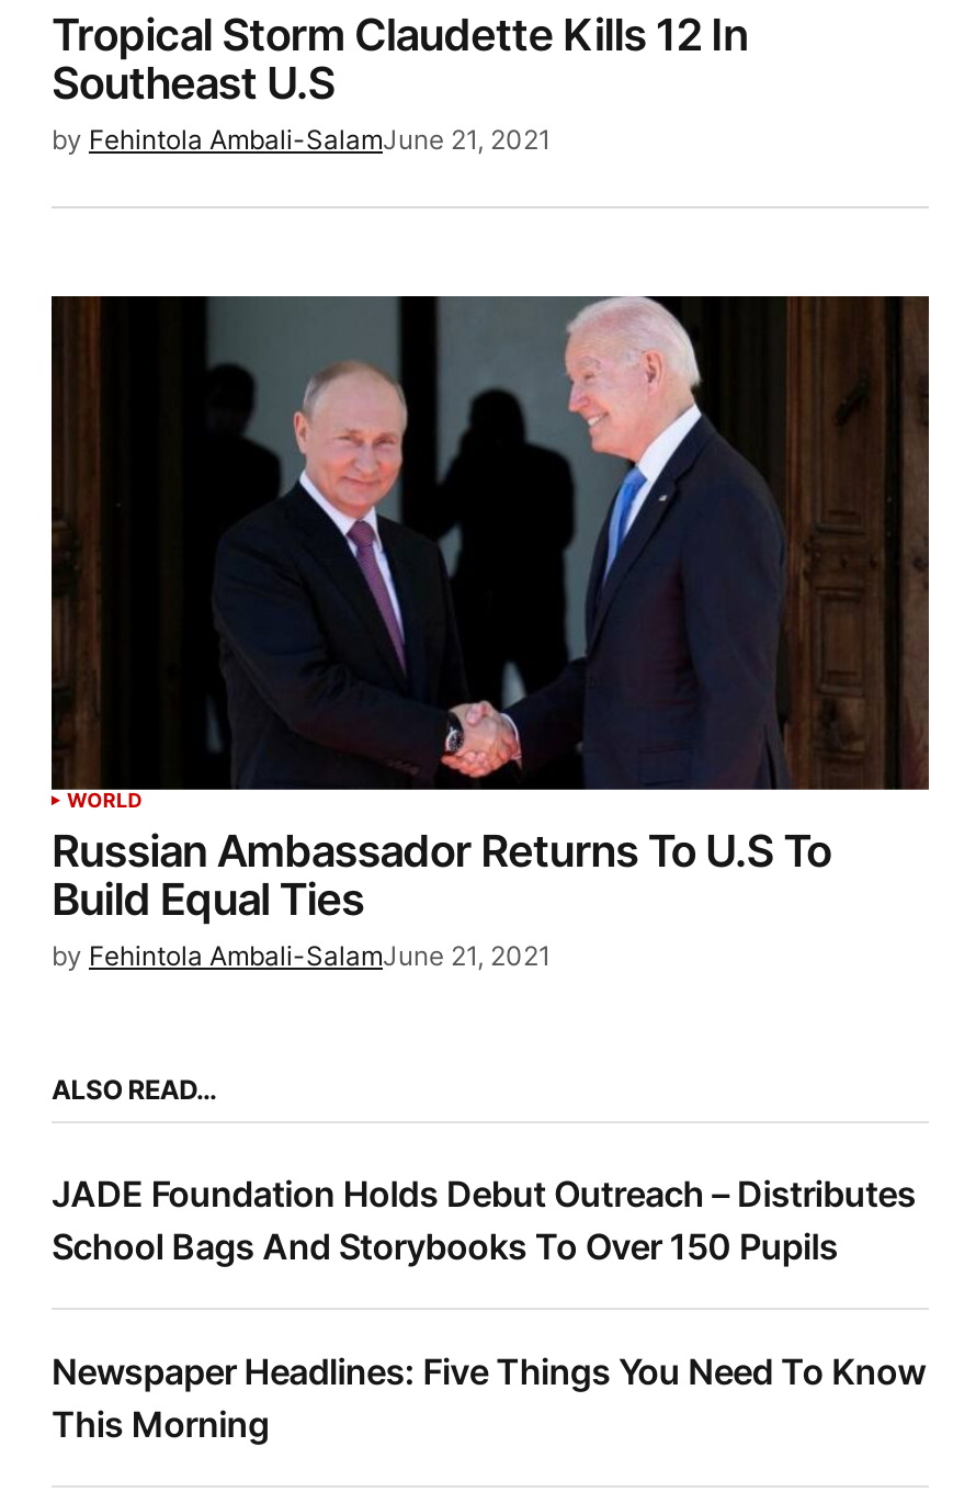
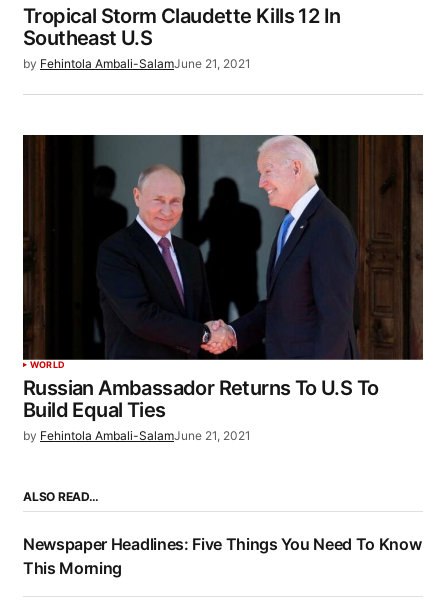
- JADE Foundation Holds Debut Outreach – Distributes
- School Bags And Storybooks To Over 150 Pupils
